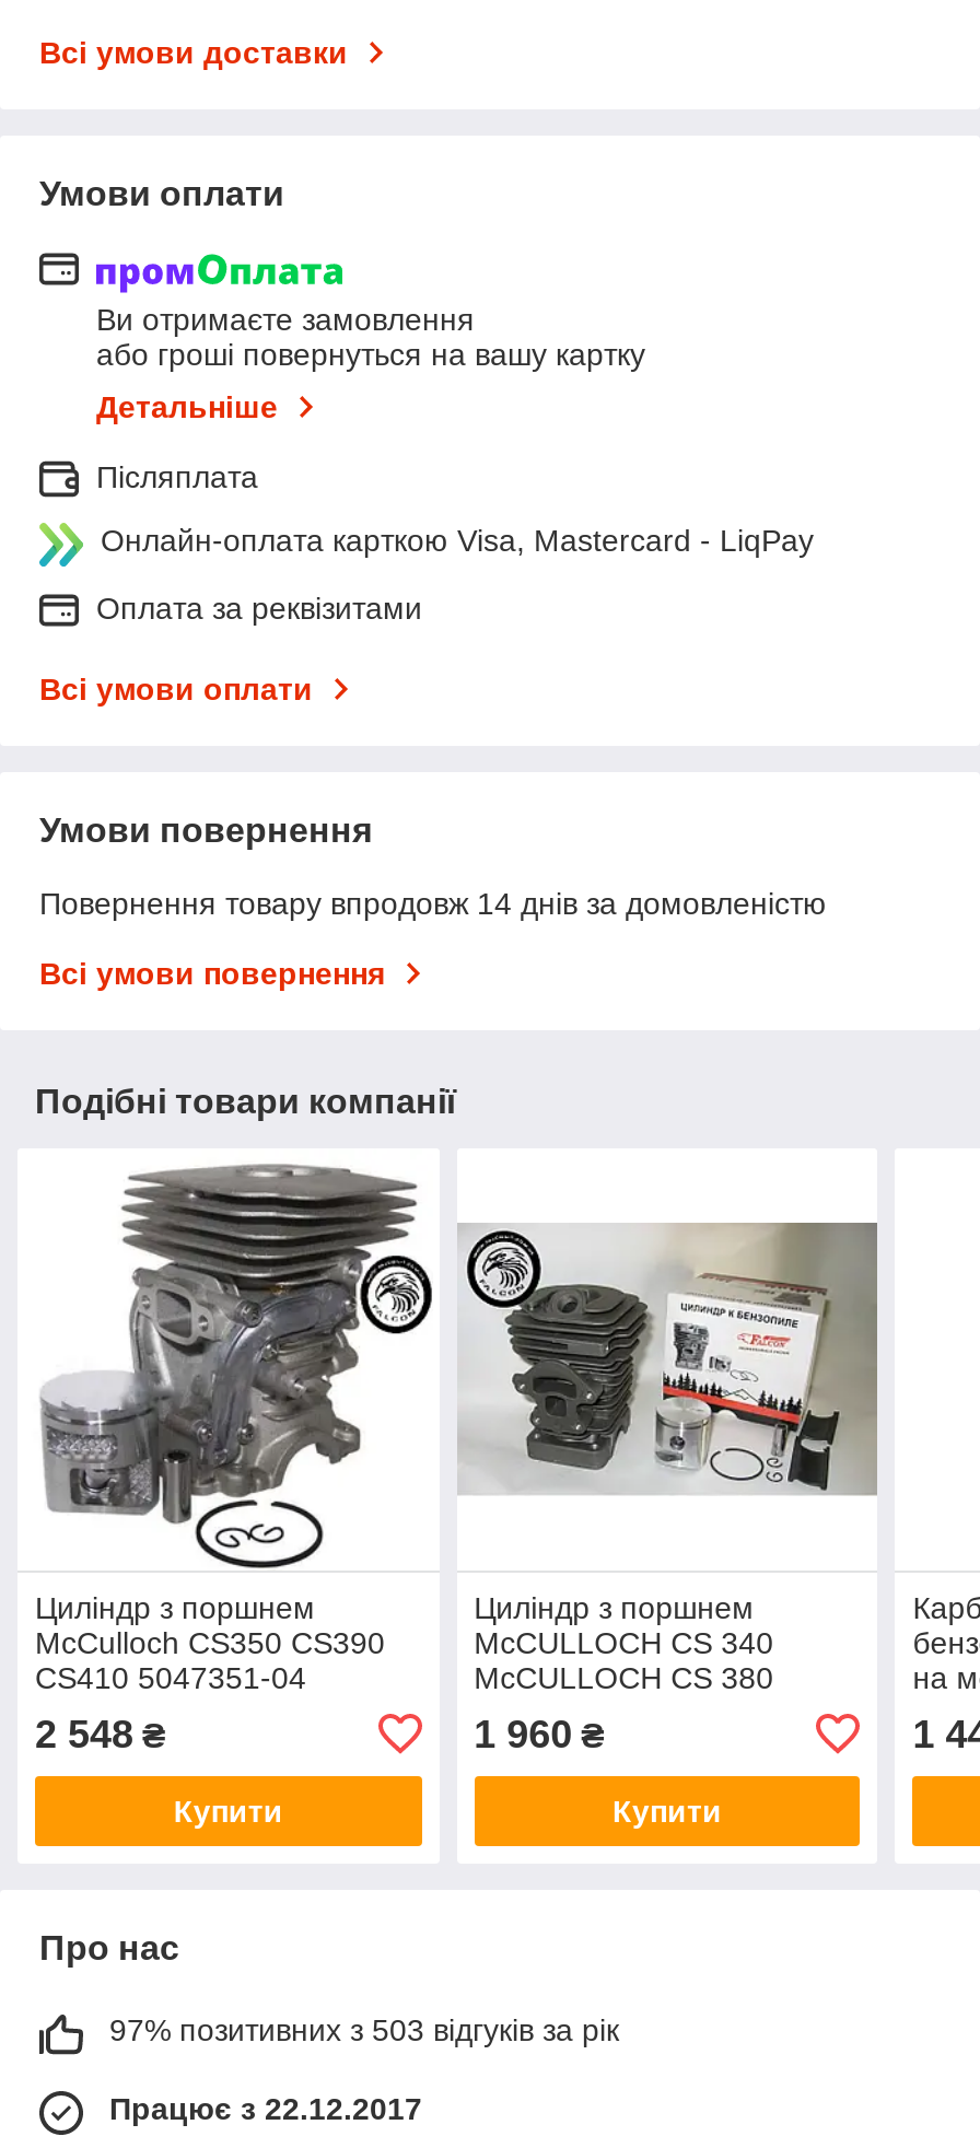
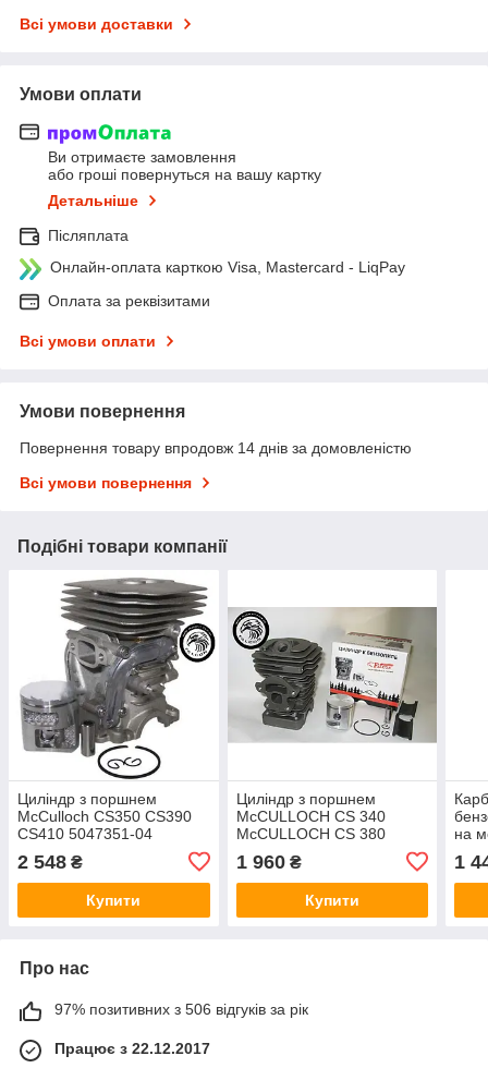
- 97% позитивних з 503 відгуків за рік
+ 97% позитивних з 506 відгуків за рік
